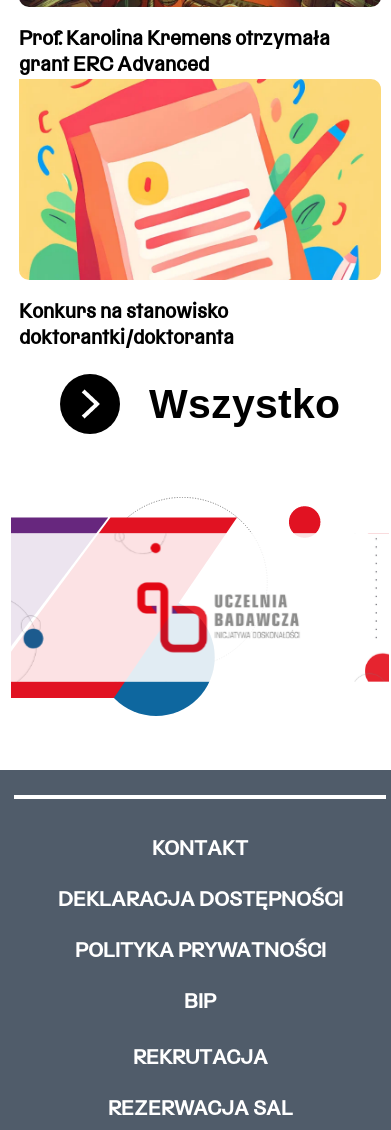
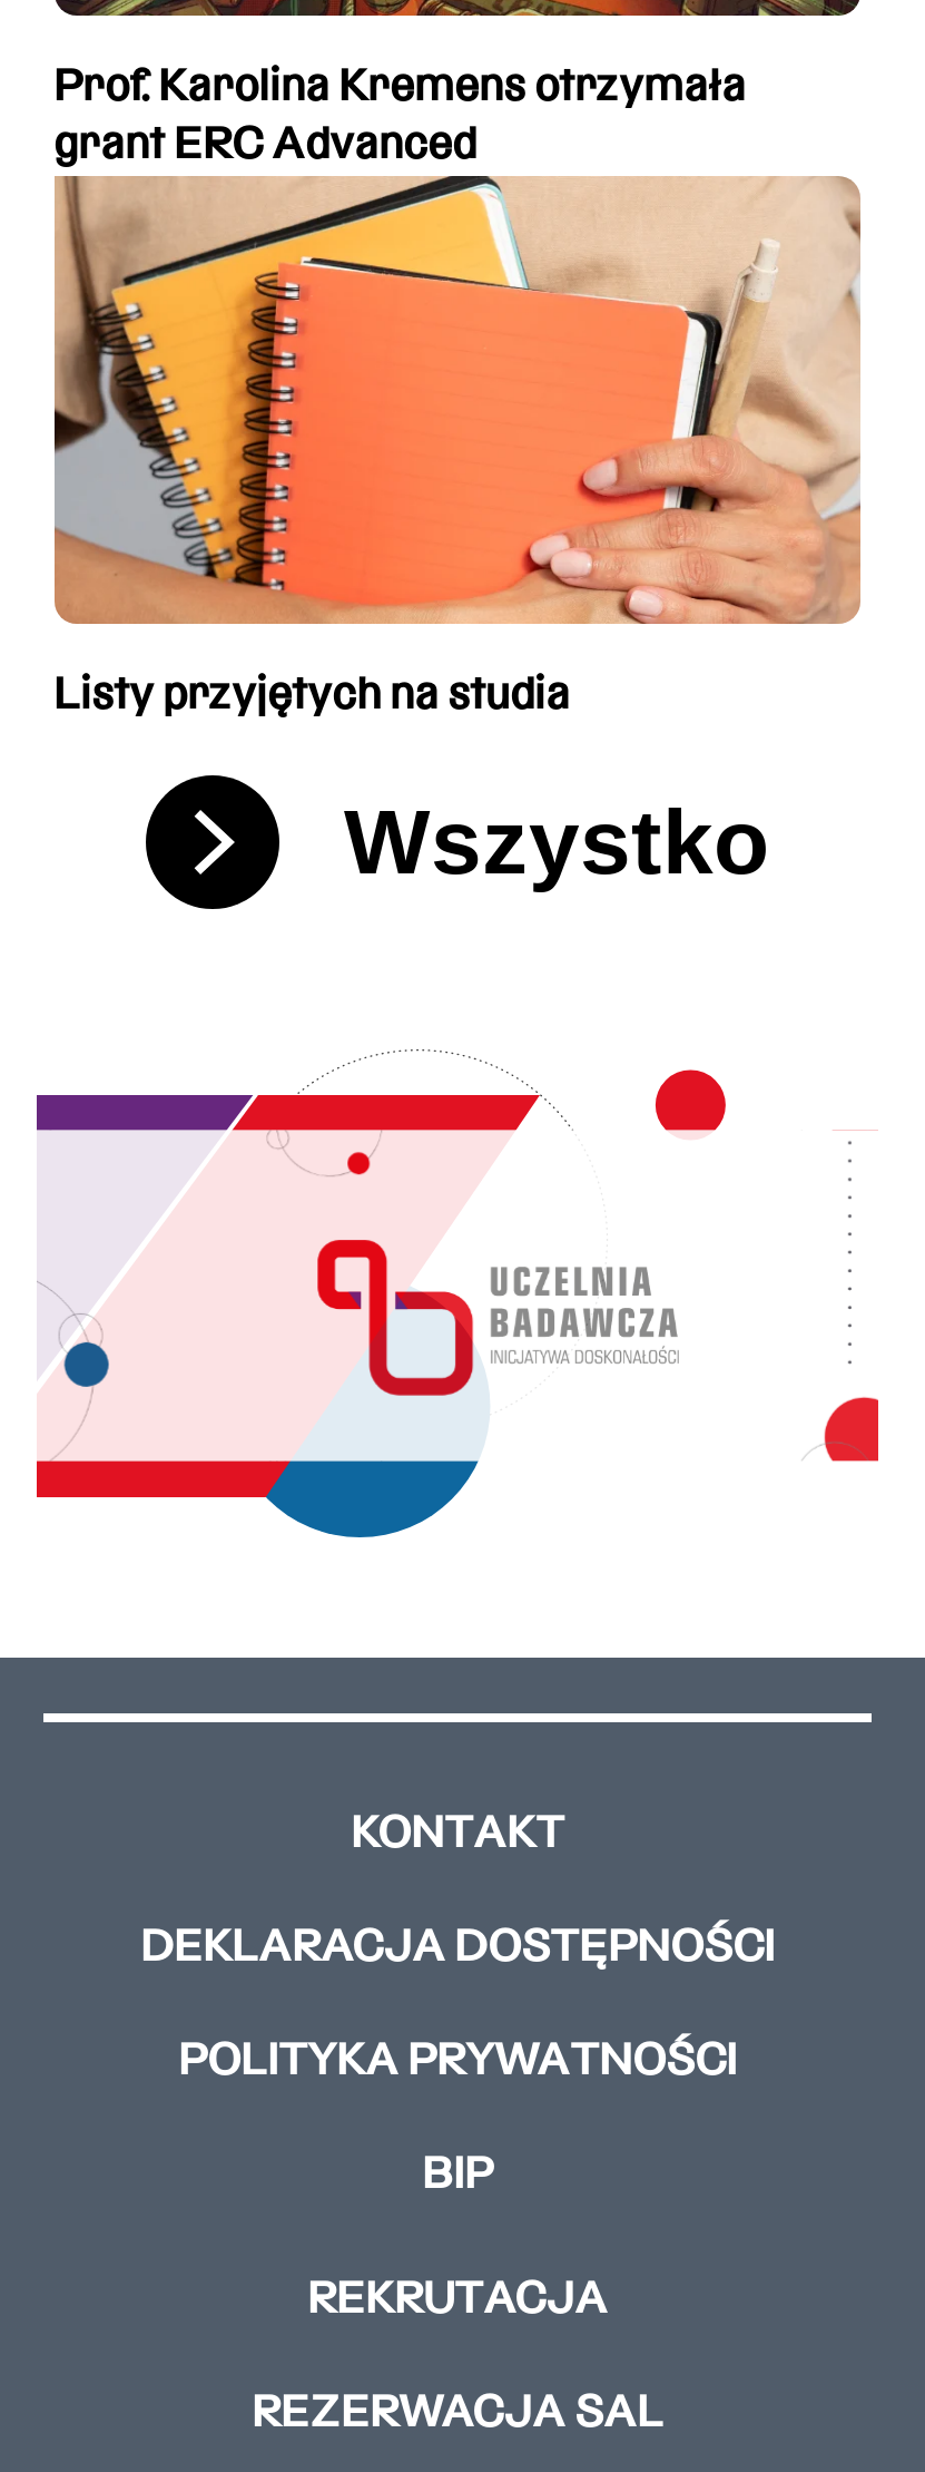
- [image]
- Konkurs na stanowisko
- doktorantki/doktoranta
+ [image]
+ Listy przyjętych na studia
